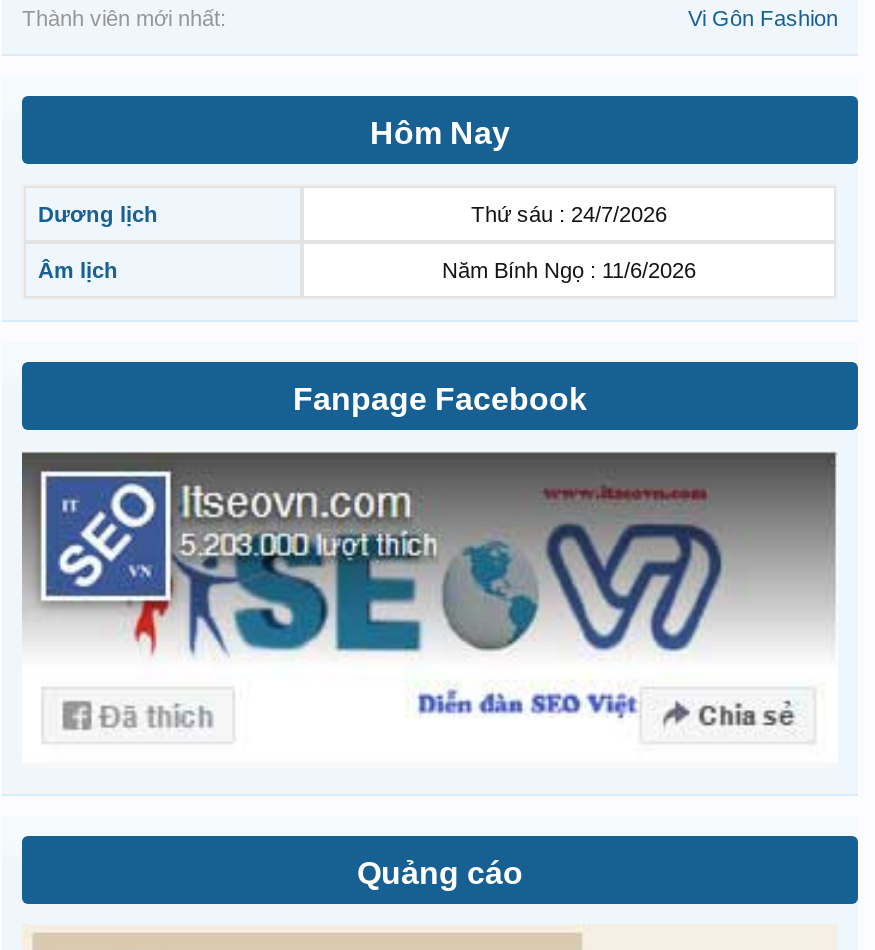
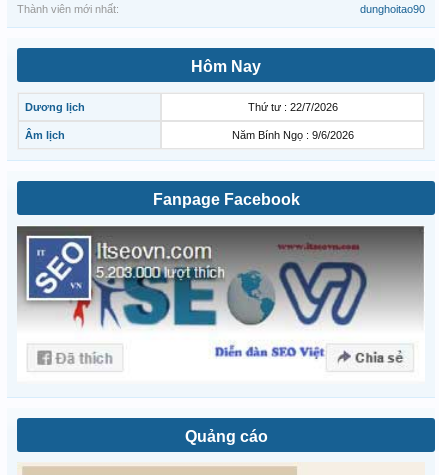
- Vi Gôn Fashion
+ dunghoitao90

- Thứ sáu : 24/7/2026
+ Thứ tư : 22/7/2026

- Năm Bính Ngọ : 11/6/2026
+ Năm Bính Ngọ : 9/6/2026
